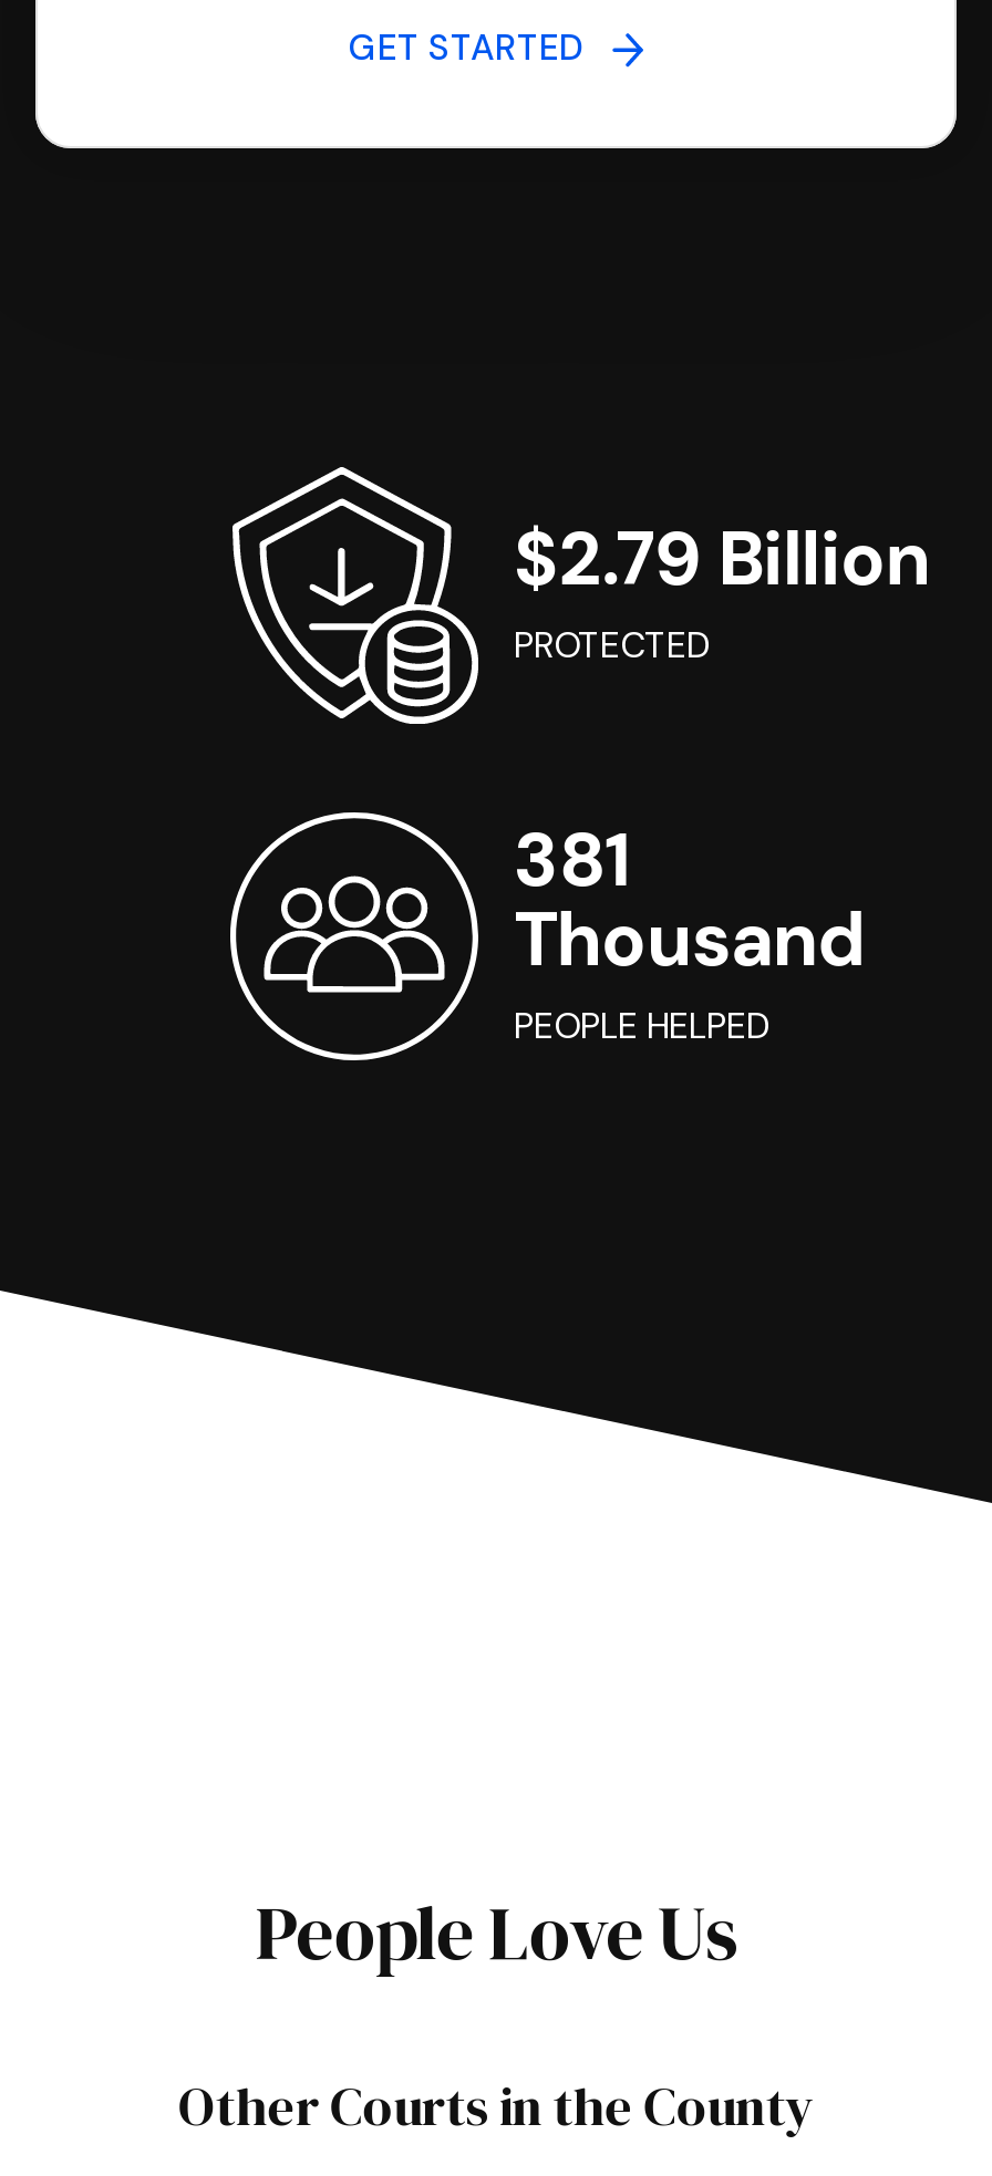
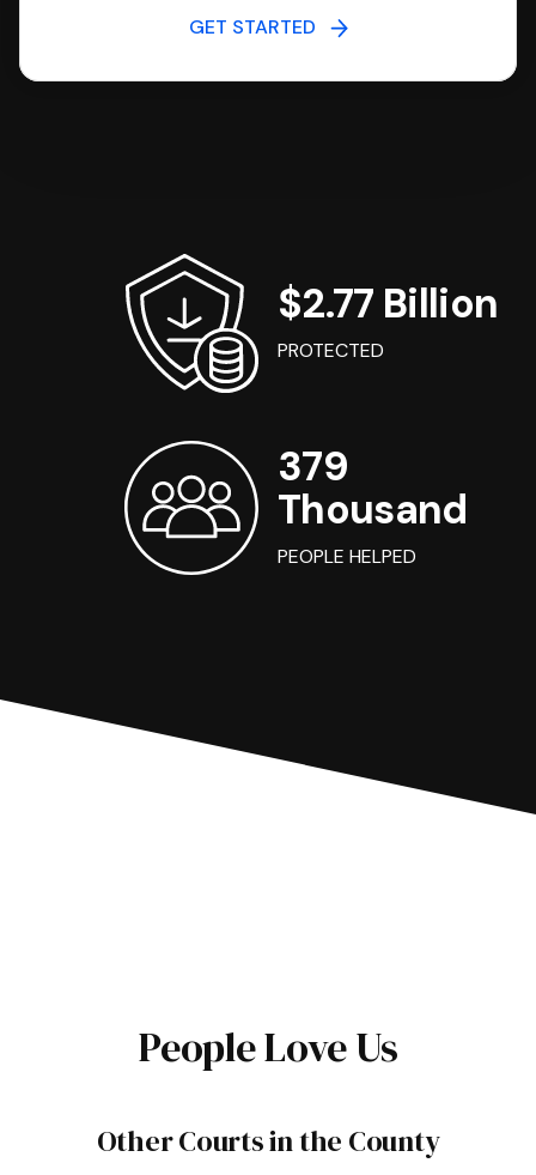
- $2.79 Billion
+ $2.77 Billion

- 381
+ 379
